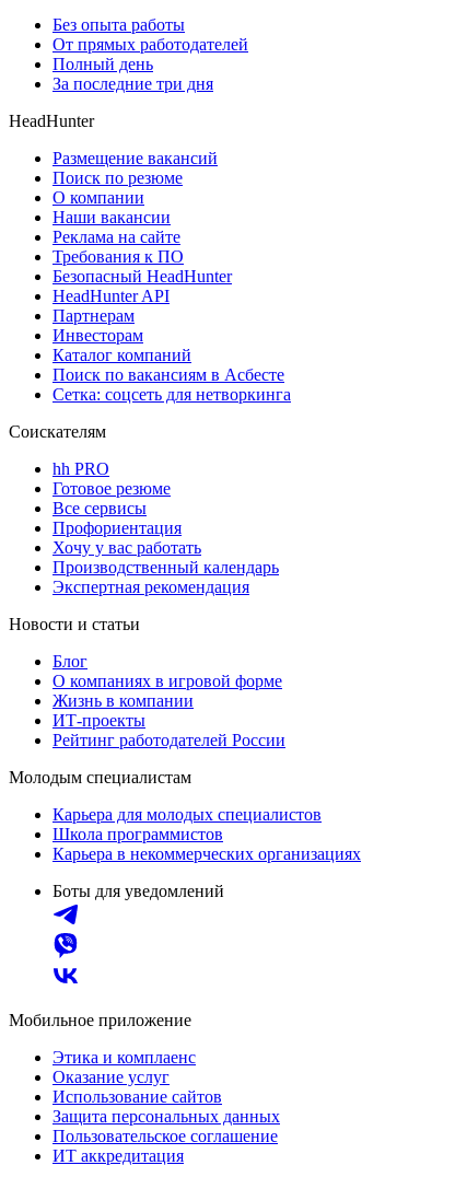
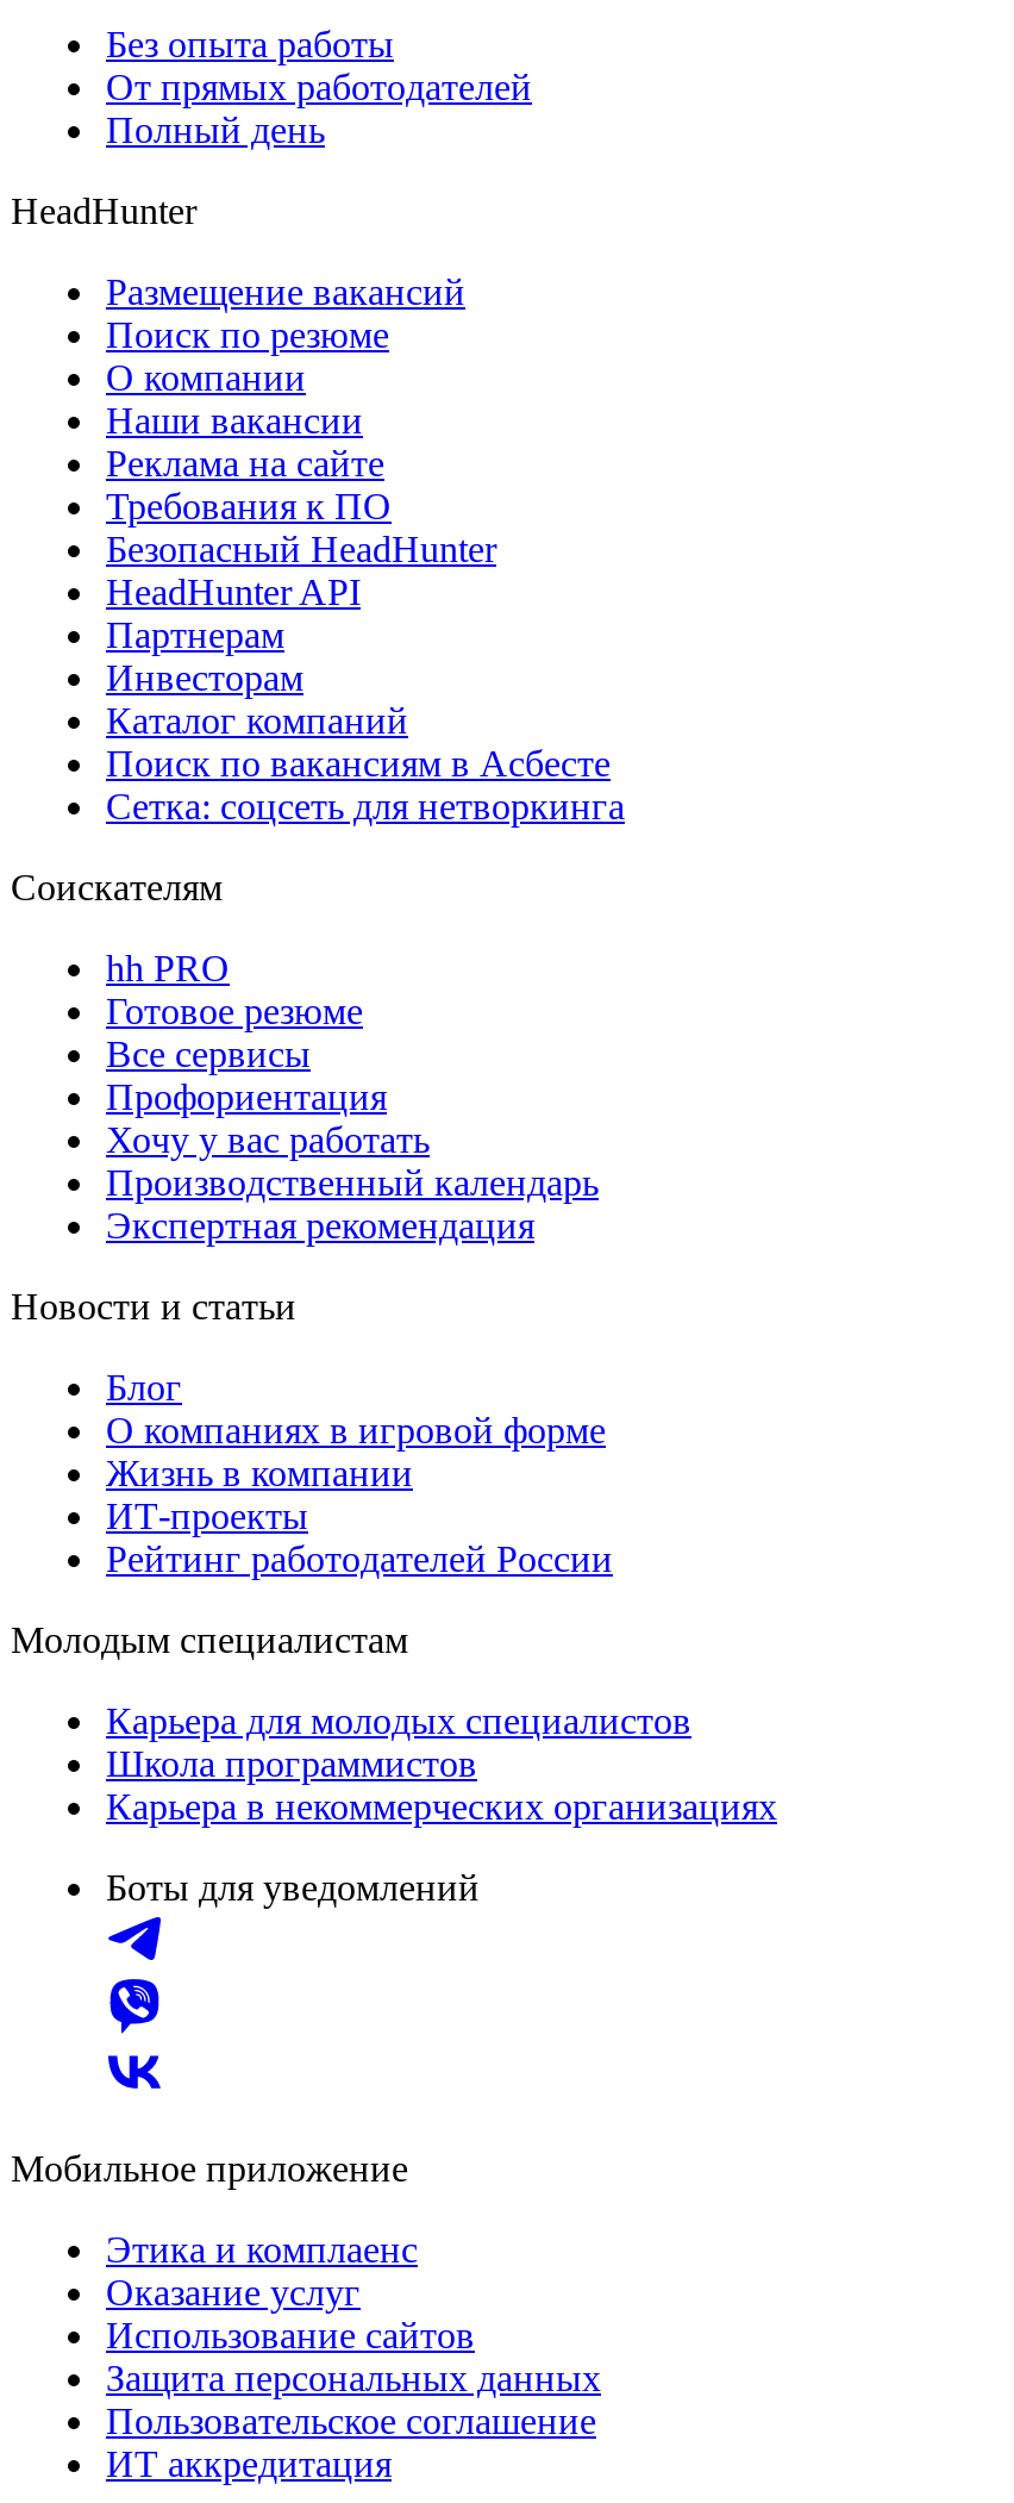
- За последние три дня
